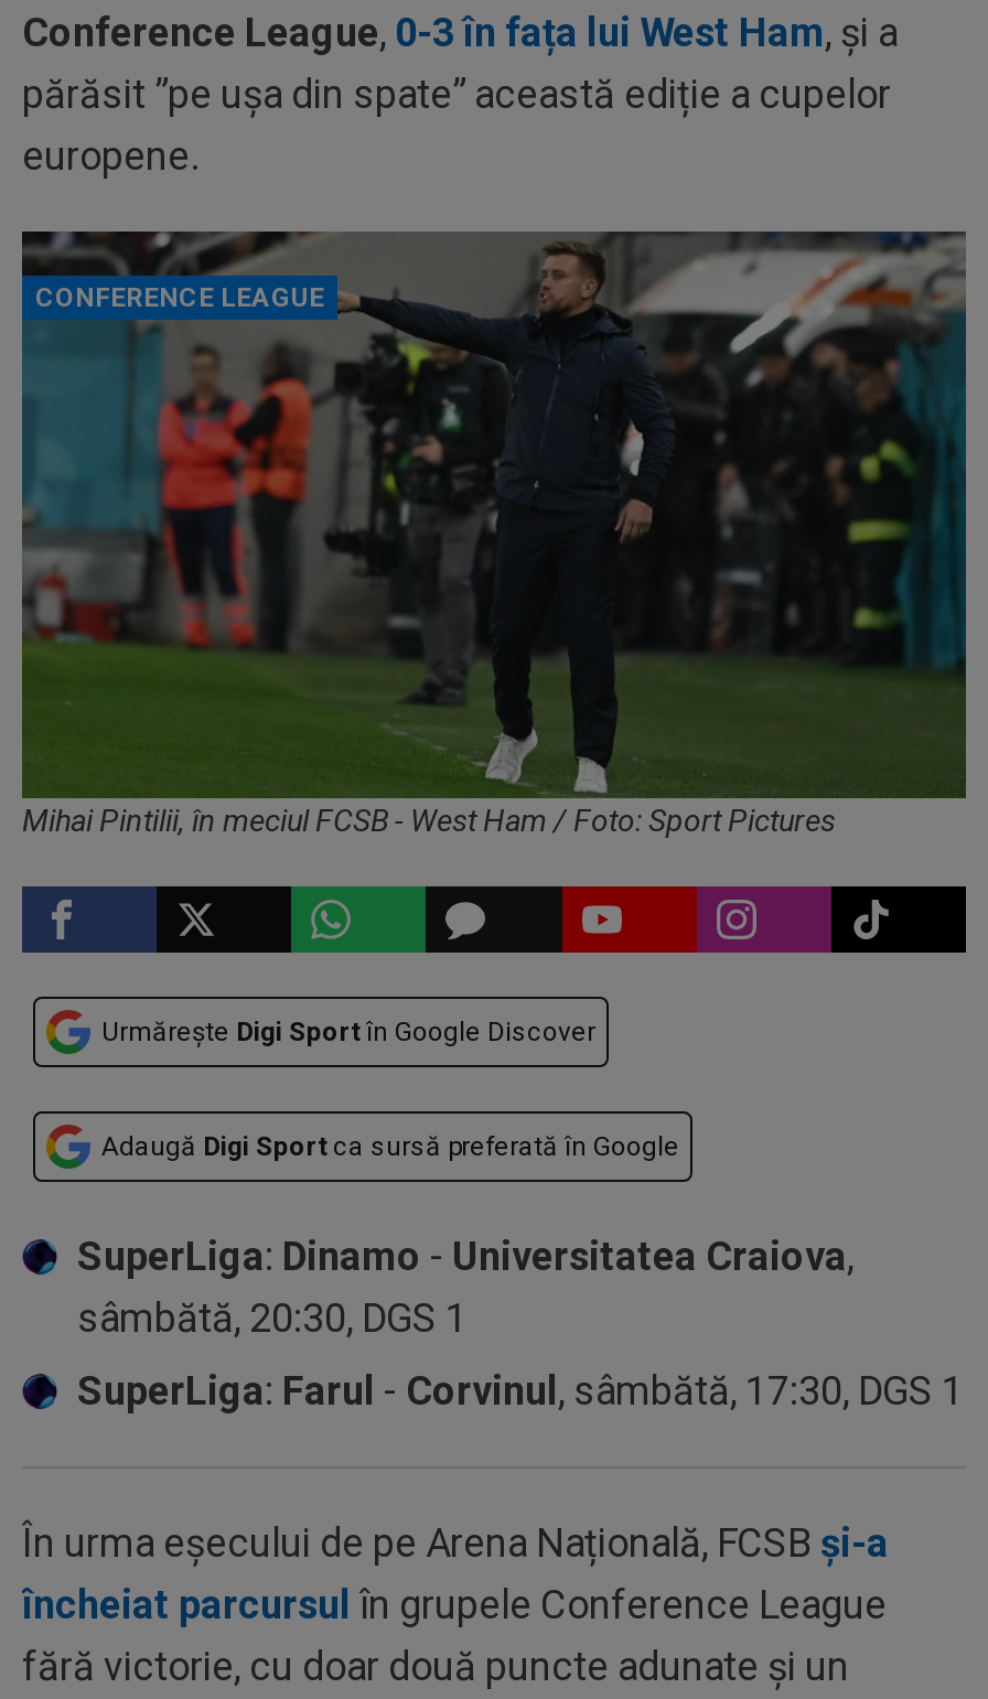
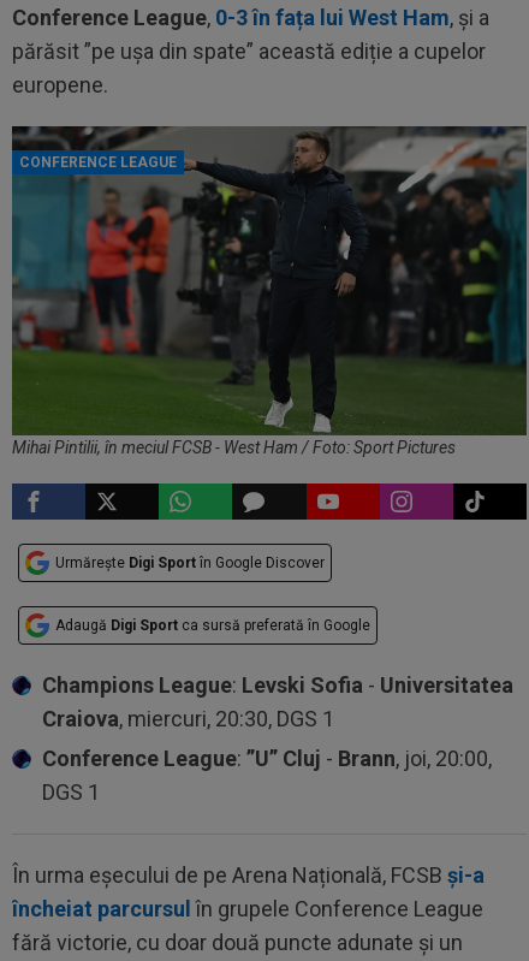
- SuperLiga: Dinamo - Universitatea Craiova,
- sâmbătă, 20:30, DGS 1
+ Champions League: Levski Sofia - Universitatea
+ Craiova, miercuri, 20:30, DGS 1

- SuperLiga: Farul - Corvinul, sâmbătă, 17:30, DGS 1
+ Conference League:”U” Cluj - Brann, joi, 20:00,
+ DGS 1
